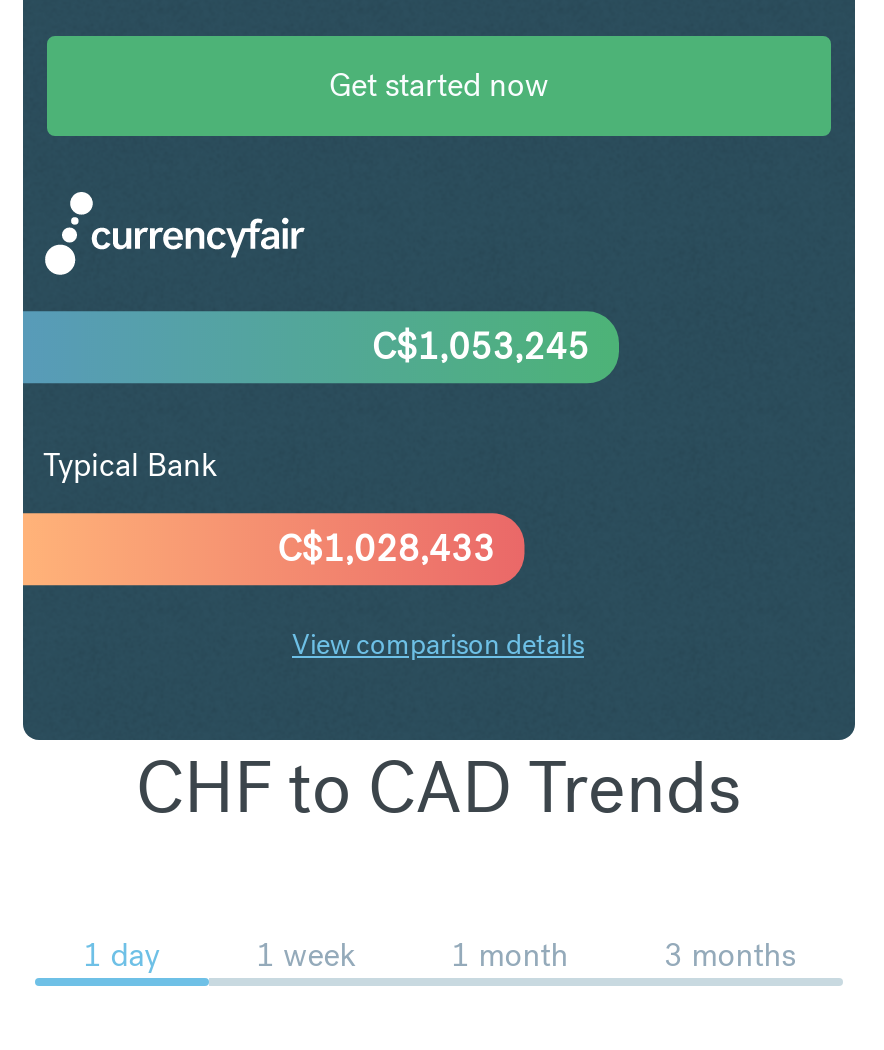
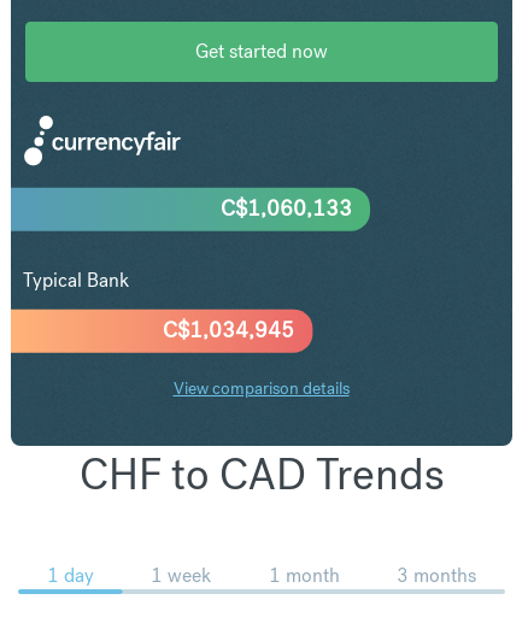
- C$1,053,245
+ C$1,060,133

- C$1,028,433
+ C$1,034,945
